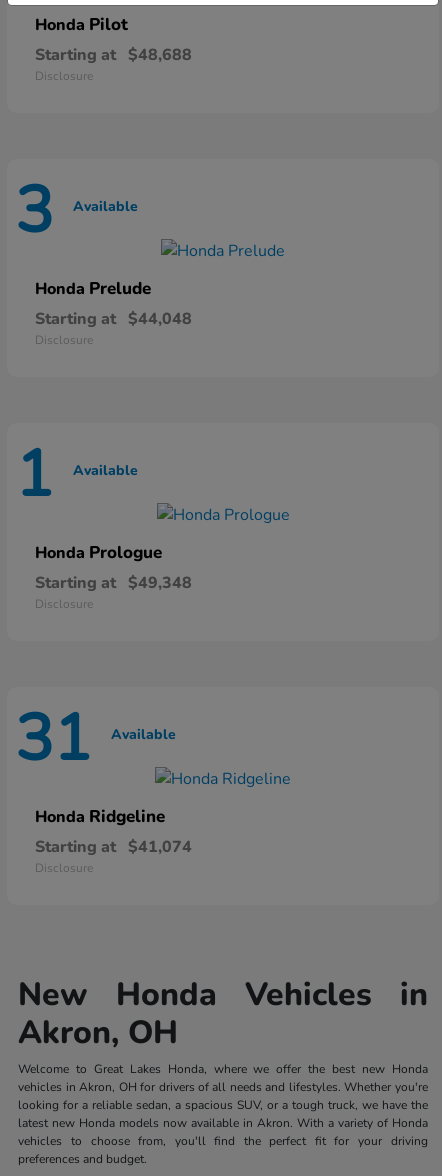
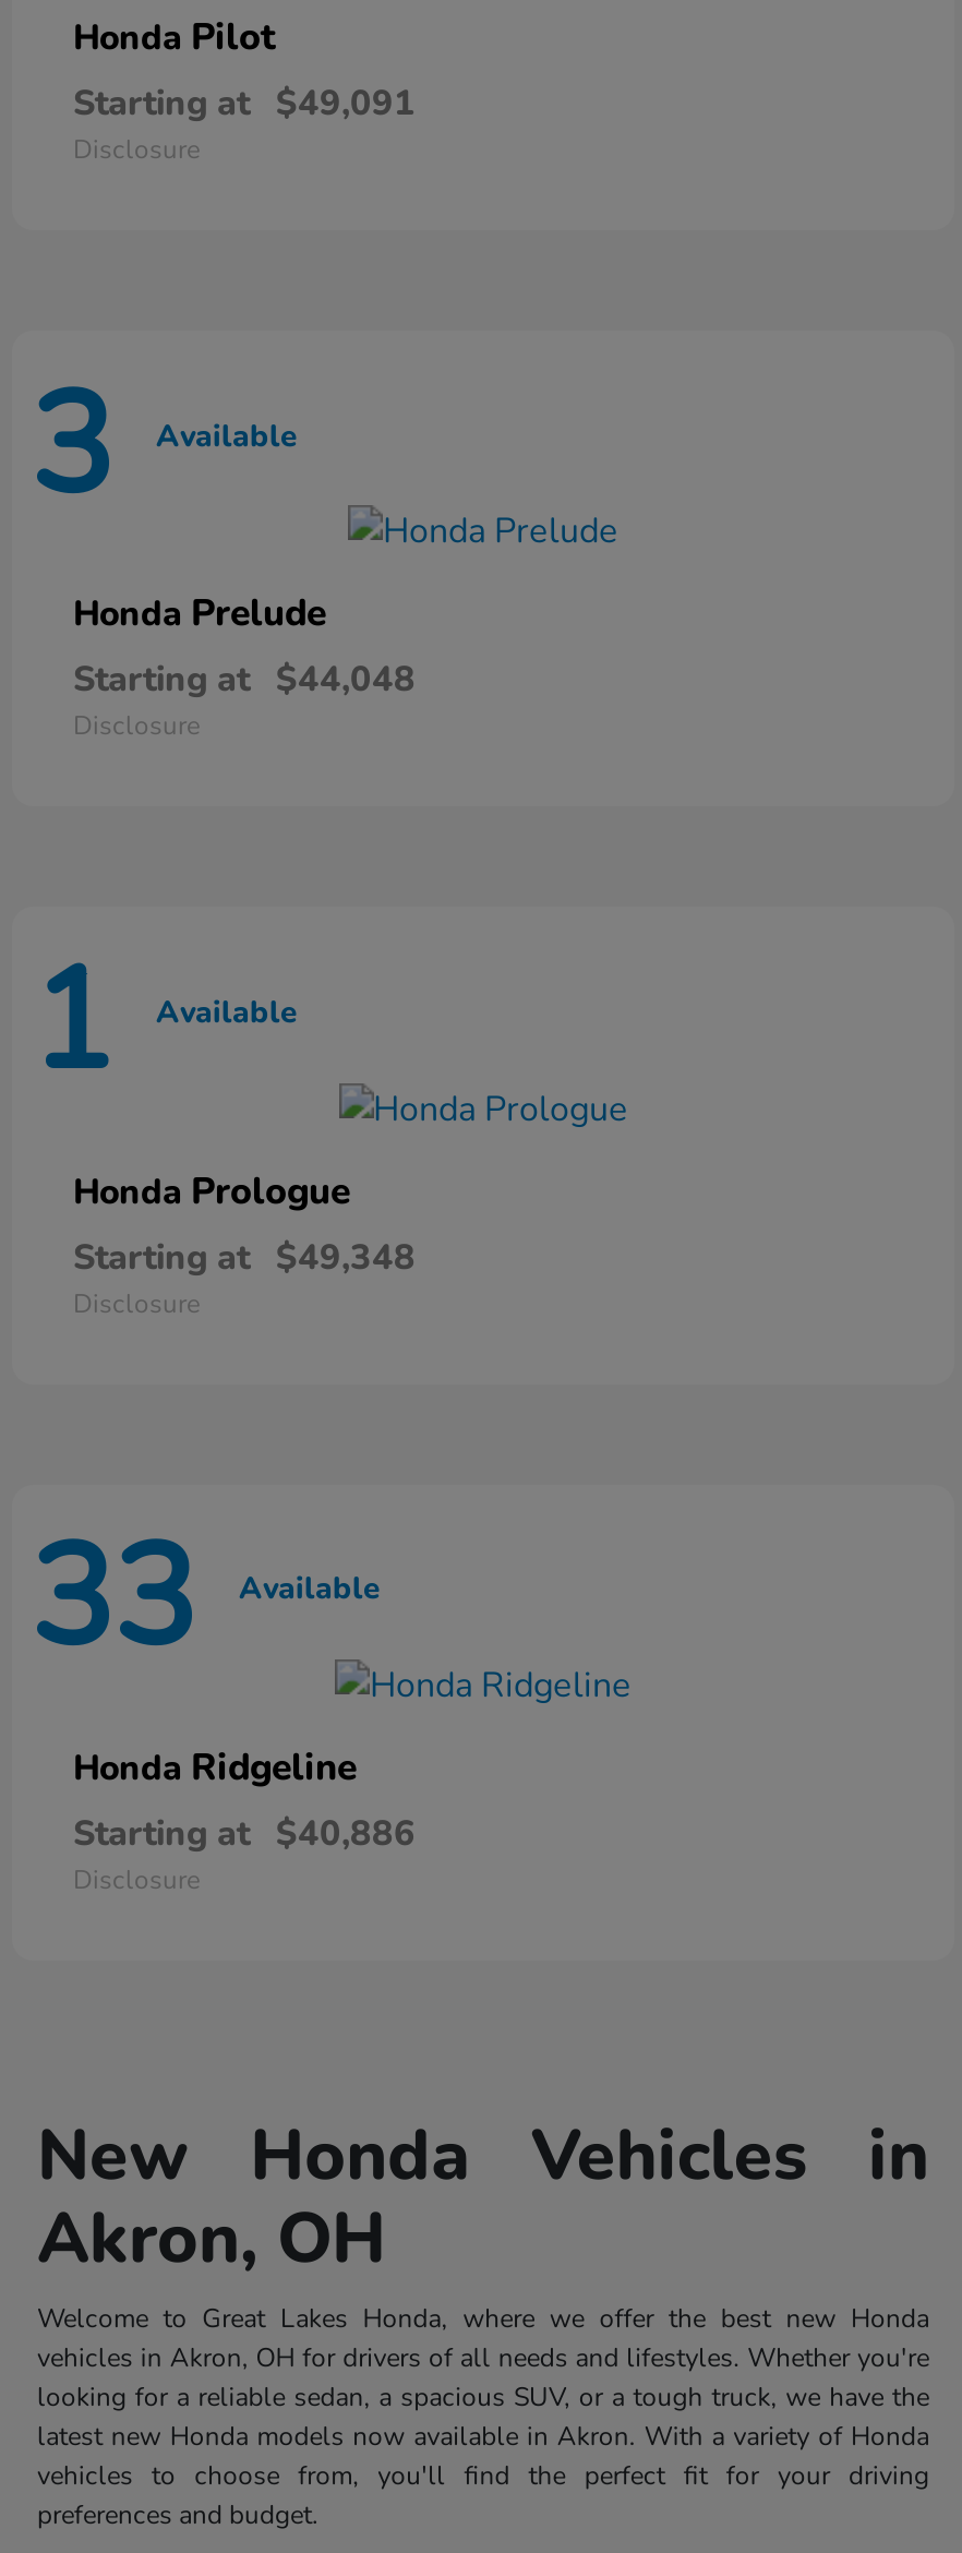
- Starting at $48,688
+ Starting at $49,091

- 31 Available
+ 33 Available

- Starting at $41,074
+ Starting at $40,886
